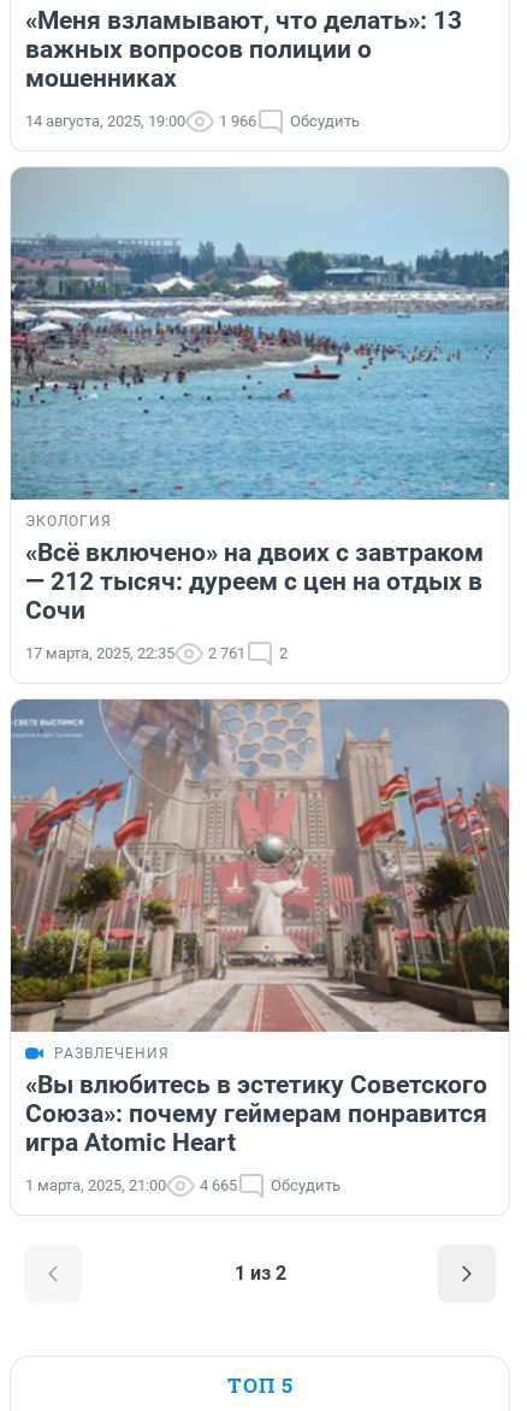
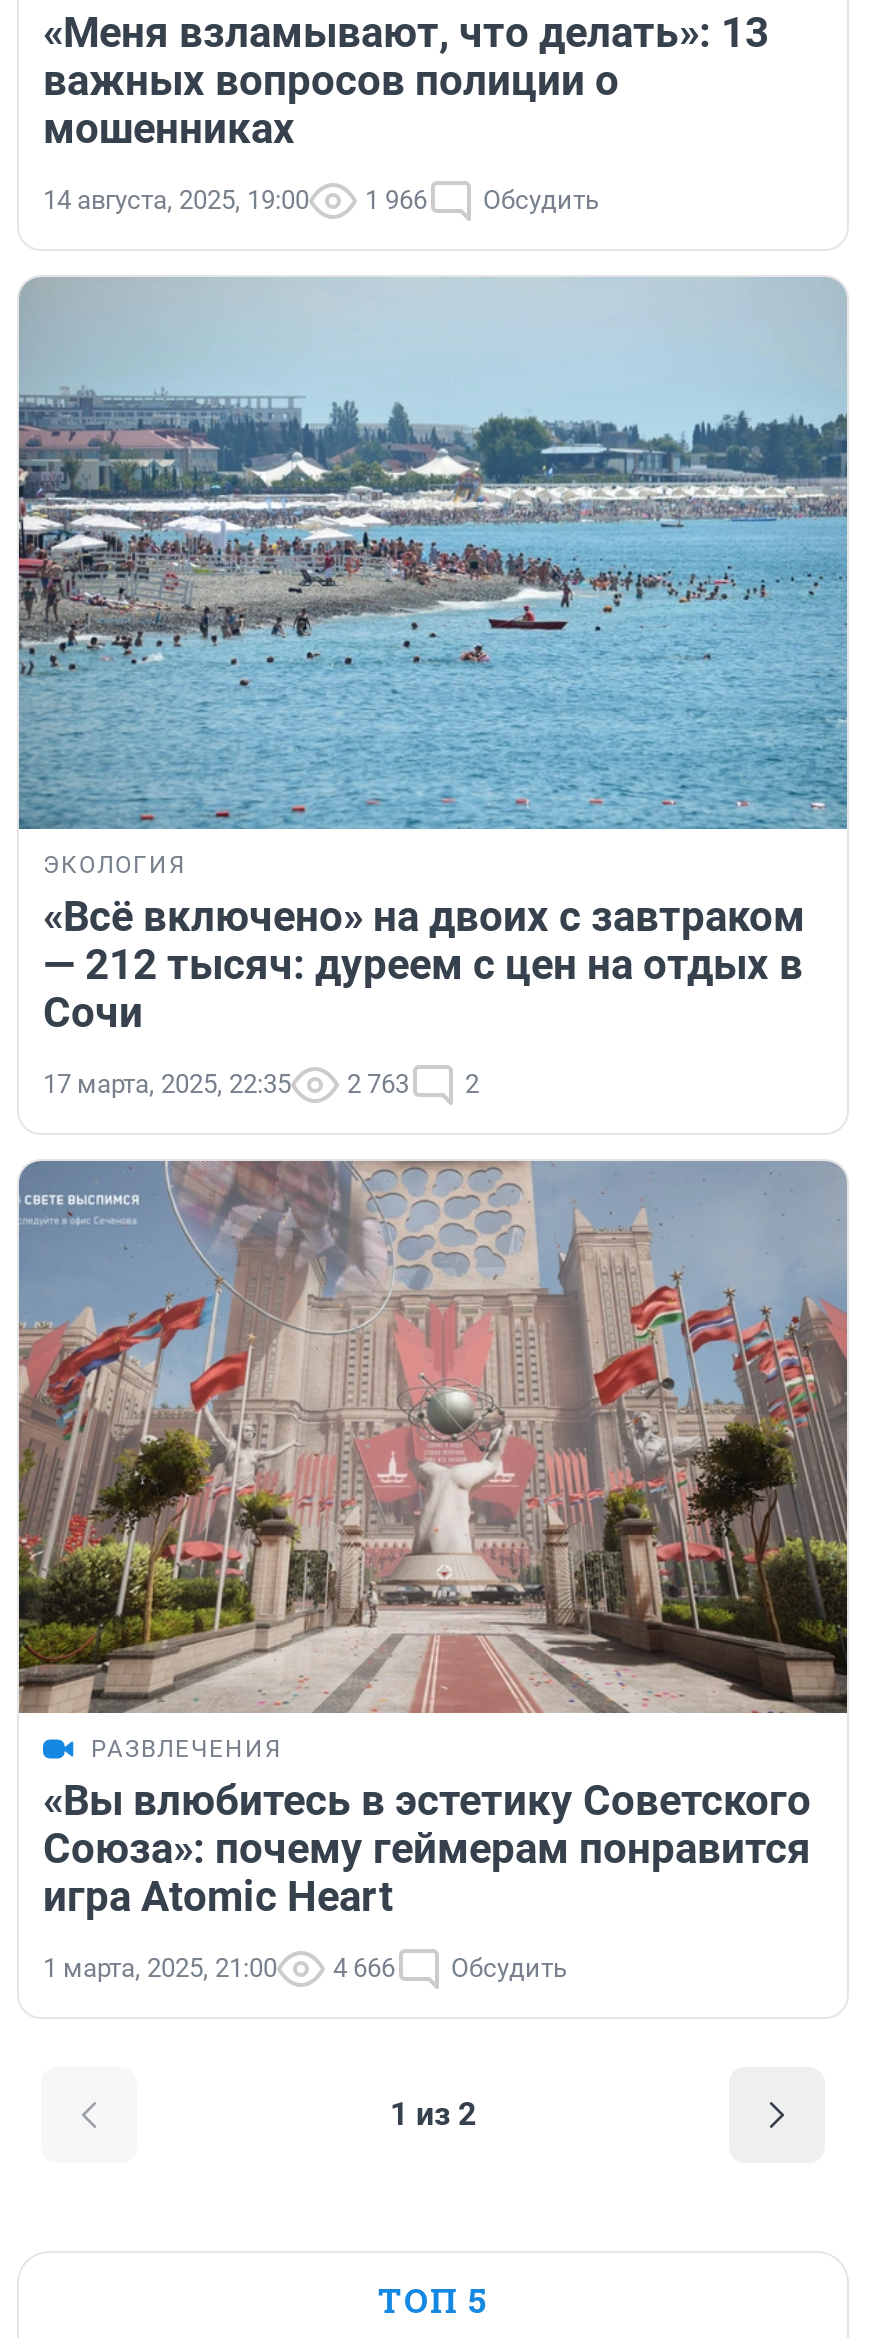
- 17 марта, 2025, 22:35 2 761 2
+ 17 марта, 2025, 22:35 2 763 2

- 1 марта, 2025, 21:00 4 665 Обсудить
+ 1 марта, 2025, 21:00 4 666 Обсудить
